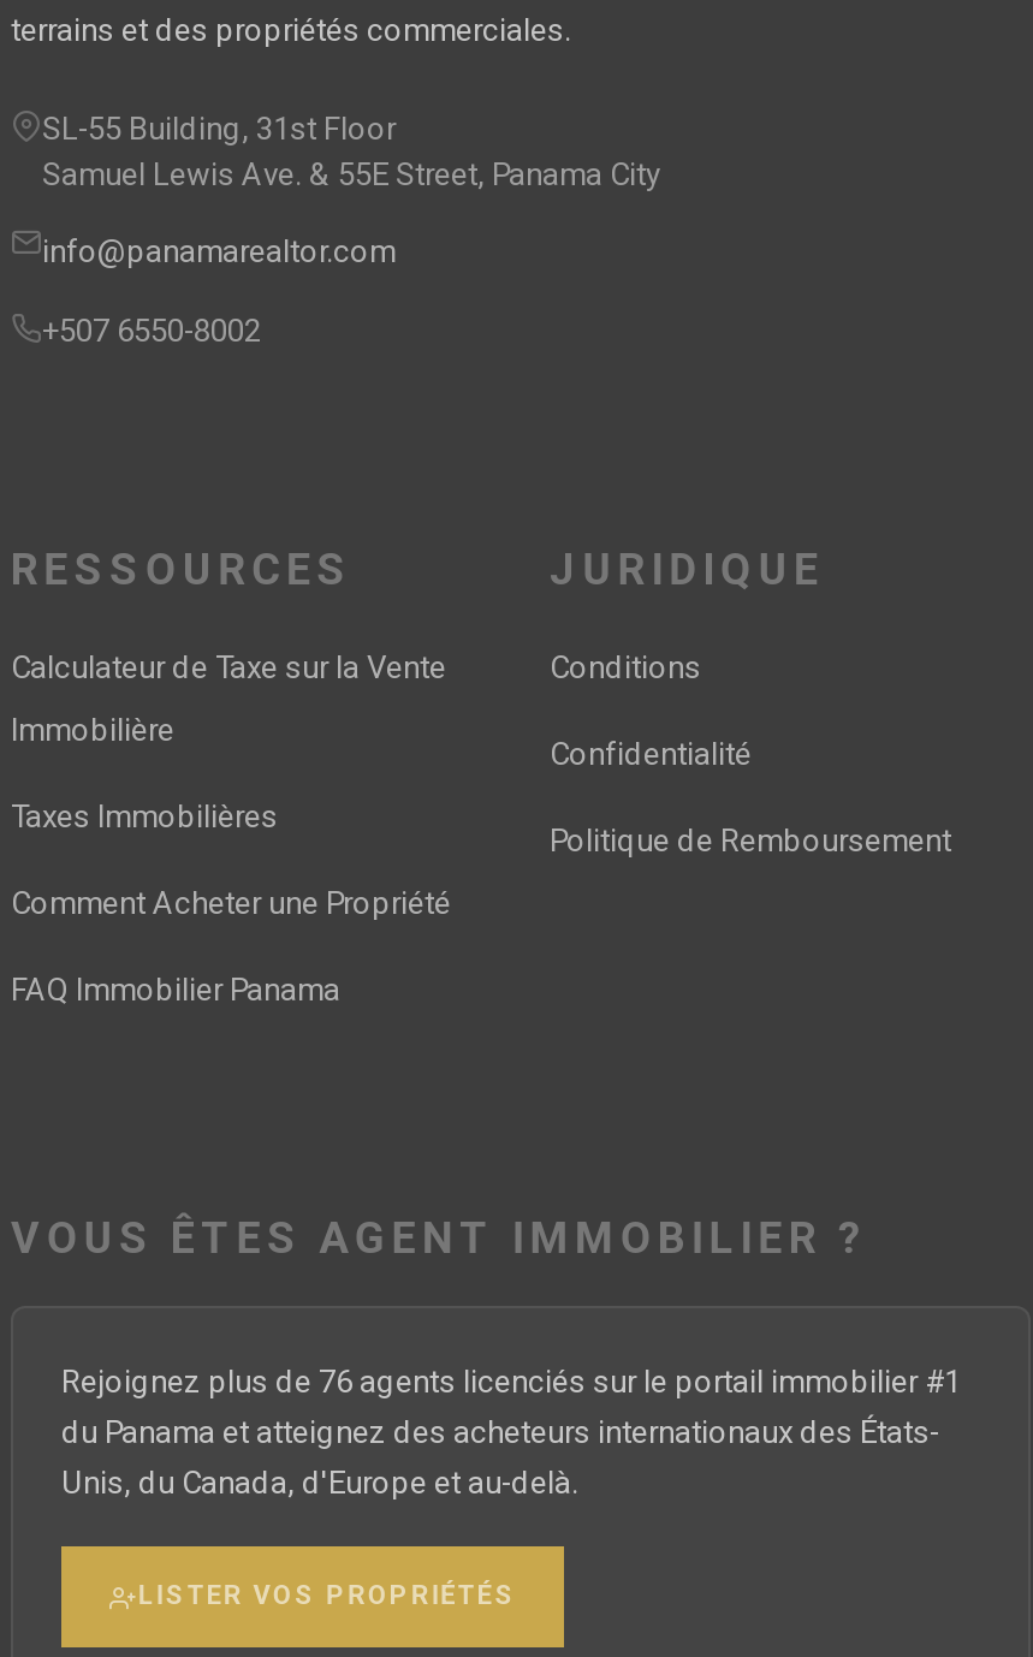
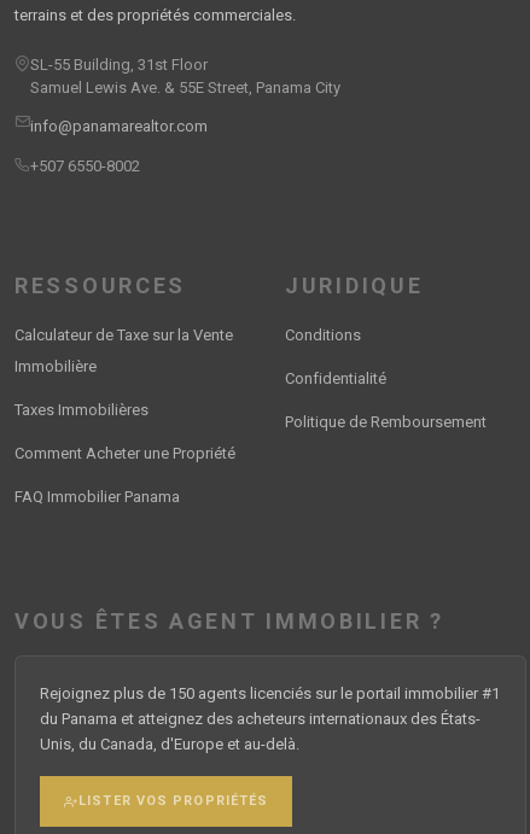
- Rejoignez plus de 76 agents licenciés sur le portail immobilier #1
+ Rejoignez plus de 150 agents licenciés sur le portail immobilier #1
